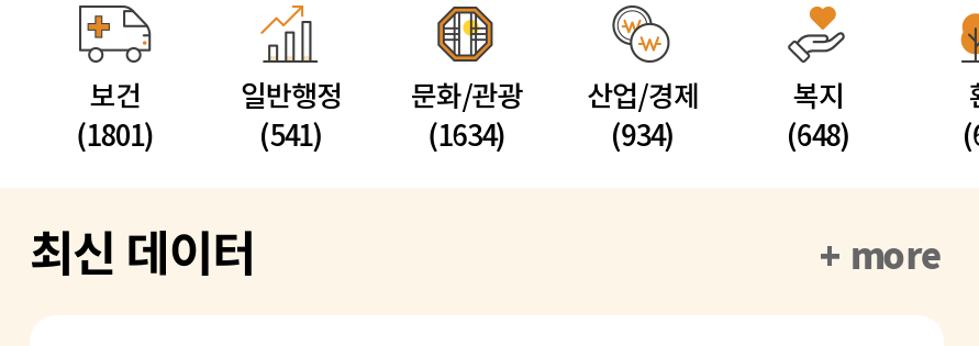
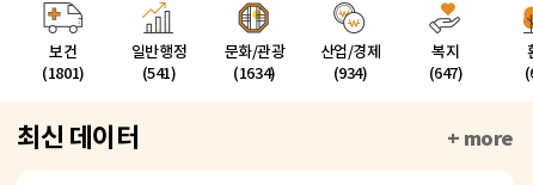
- (648)
+ (647)
